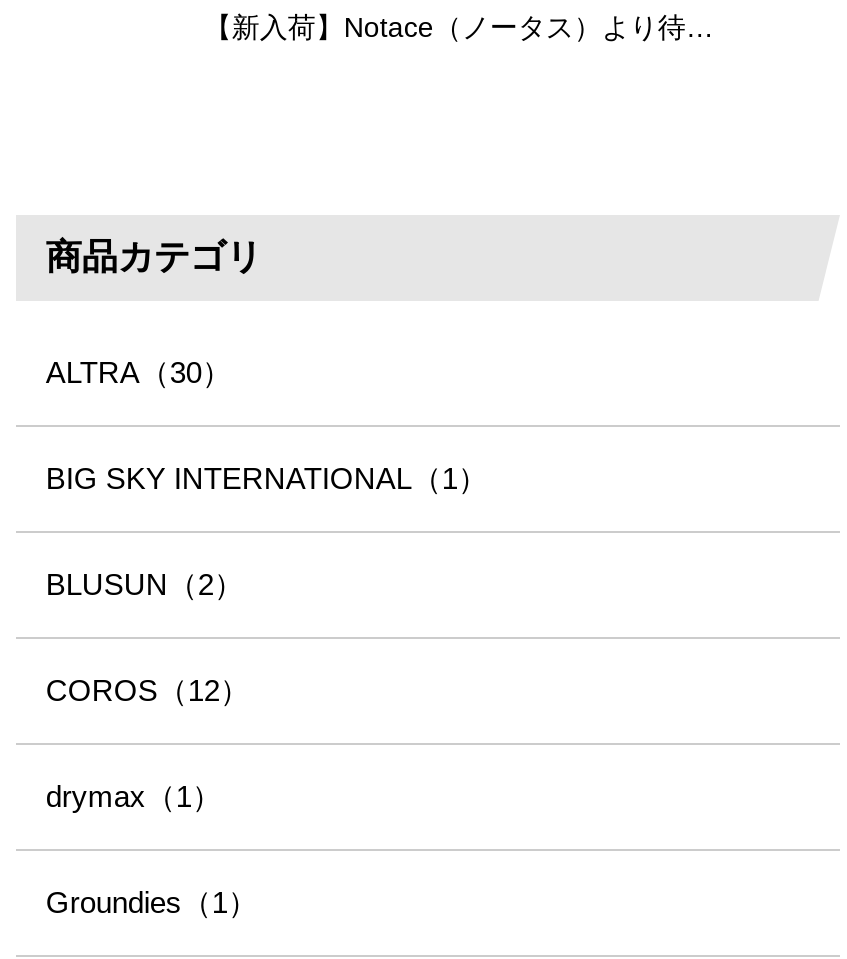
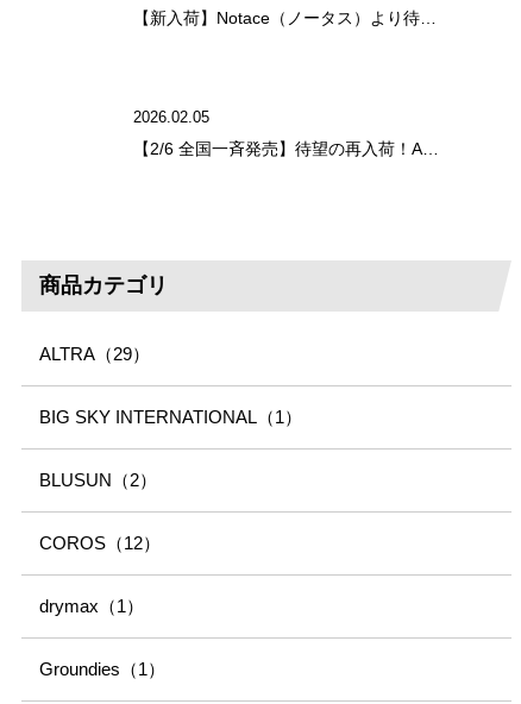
+ 2026.02.05
+ 【2/6 全国一斉発売】待望の再入荷！A…

- ALTRA（30）
+ ALTRA（29）
